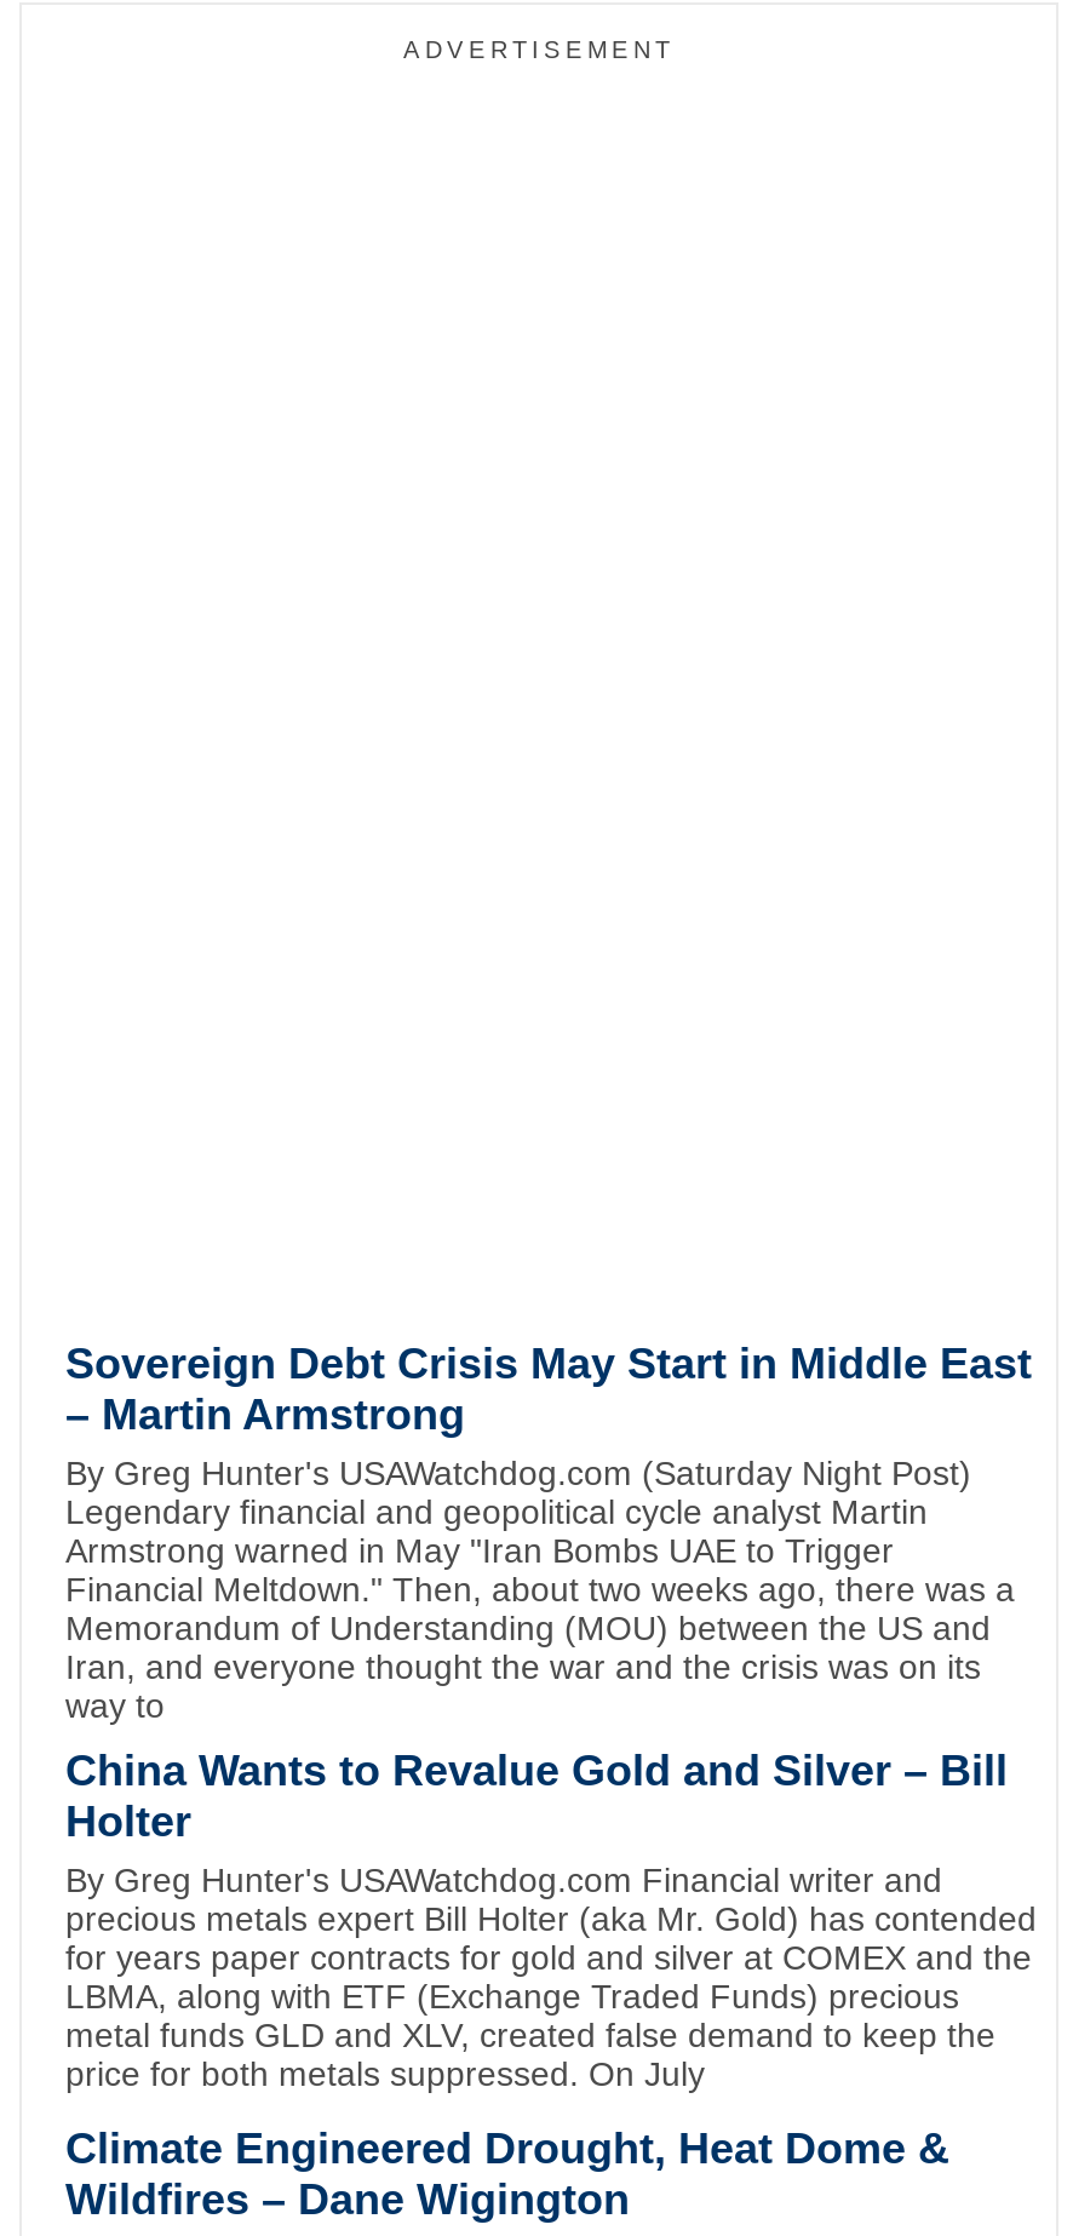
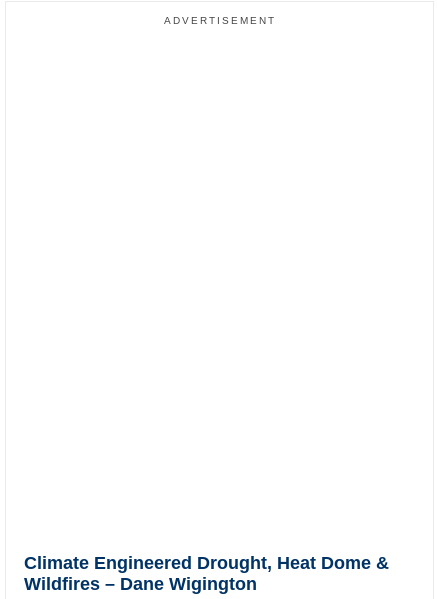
- Sovereign Debt Crisis May Start in Middle East
- – Martin Armstrong
- By Greg Hunter's USAWatchdog.com (Saturday Night Post)
- Legendary financial and geopolitical cycle analyst Martin
- Armstrong warned in May "Iran Bombs UAE to Trigger
- Financial Meltdown." Then, about two weeks ago, there was a
- Memorandum of Understanding (MOU) between the US and
- Iran, and everyone thought the war and the crisis was on its
- way to
- China Wants to Revalue Gold and Silver – Bill
- Holter
- By Greg Hunter's USAWatchdog.com Financial writer and
- precious metals expert Bill Holter (aka Mr. Gold) has contended
- for years paper contracts for gold and silver at COMEX and the
- LBMA, along with ETF (Exchange Traded Funds) precious
- metal funds GLD and XLV, created false demand to keep the
- price for both metals suppressed. On July
